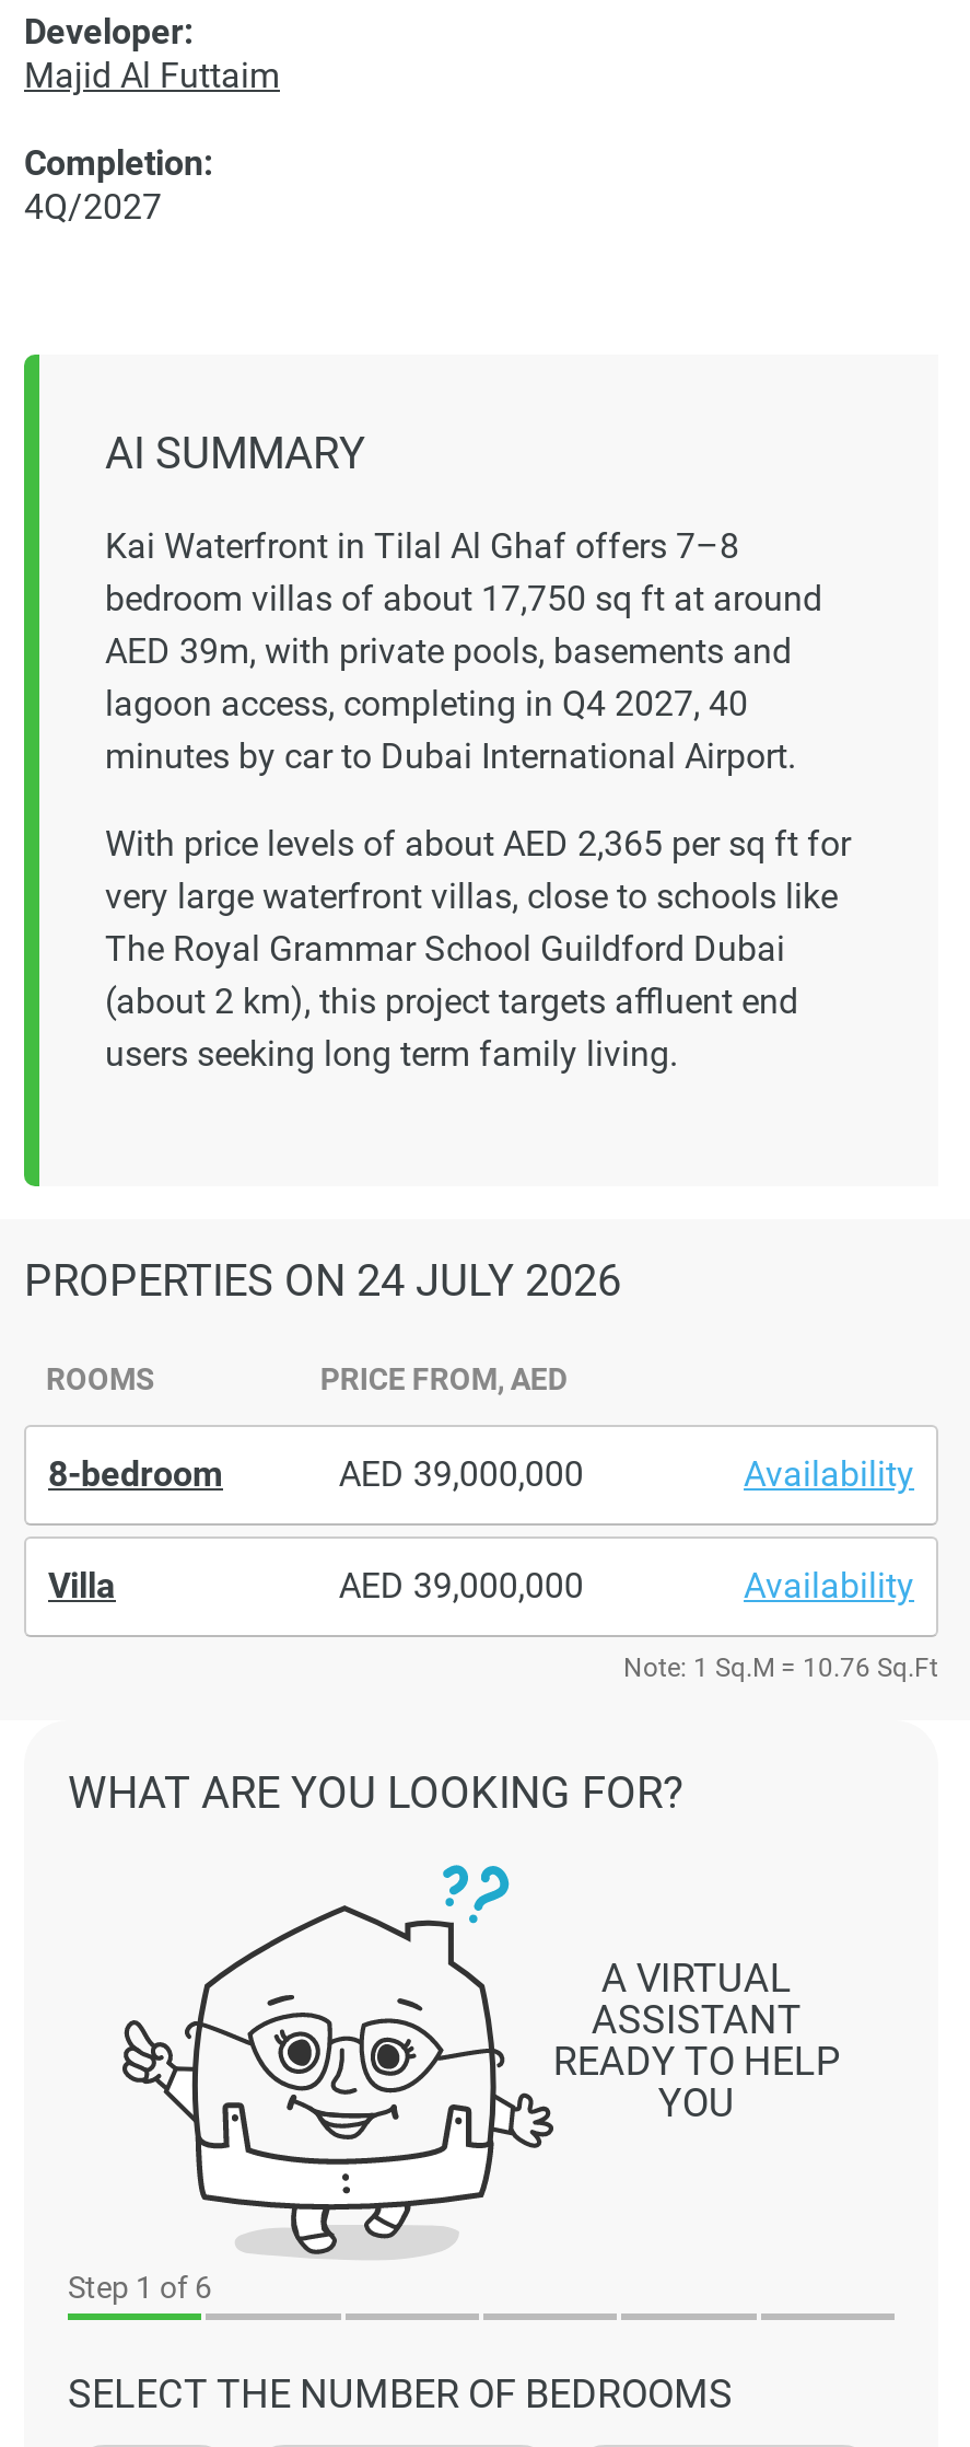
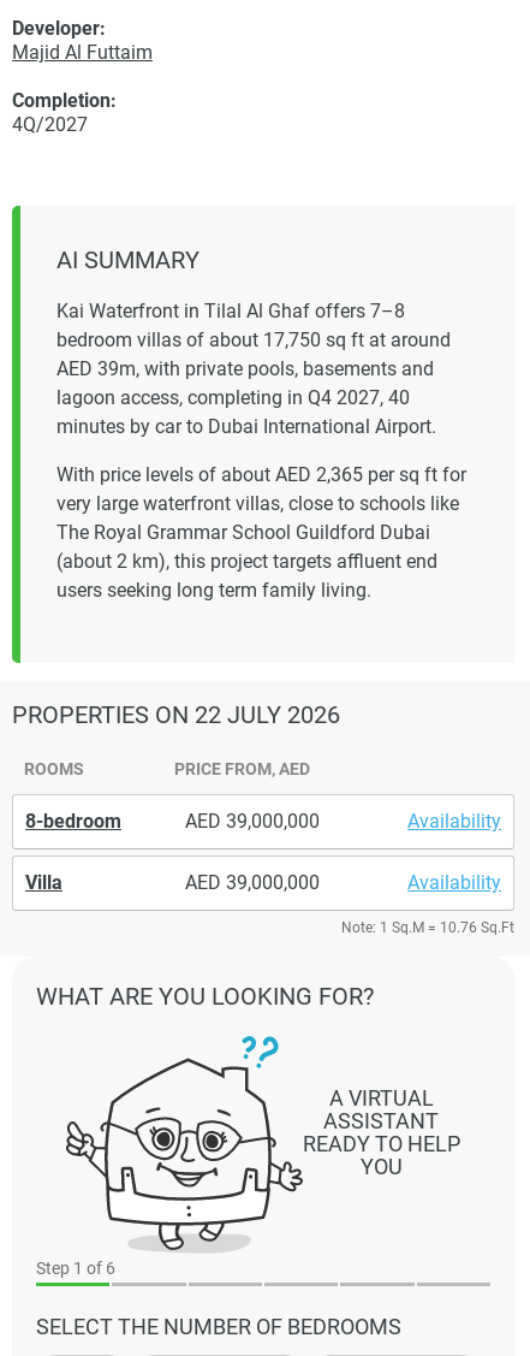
- PROPERTIES ON 24 JULY 2026
+ PROPERTIES ON 22 JULY 2026
